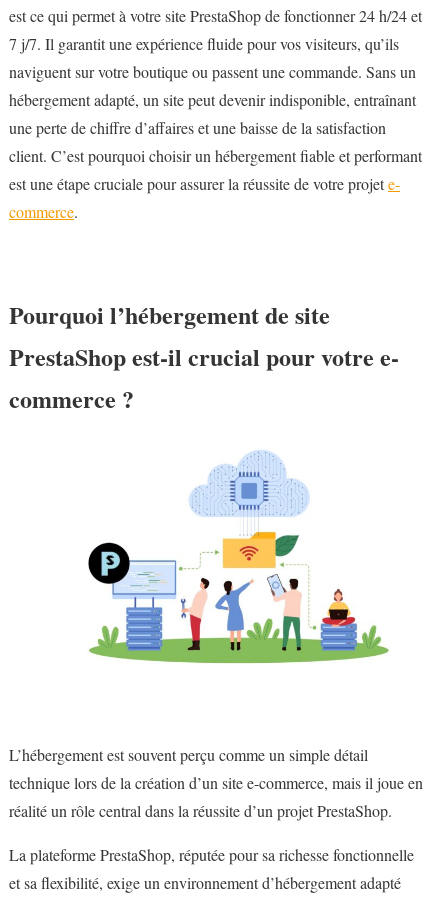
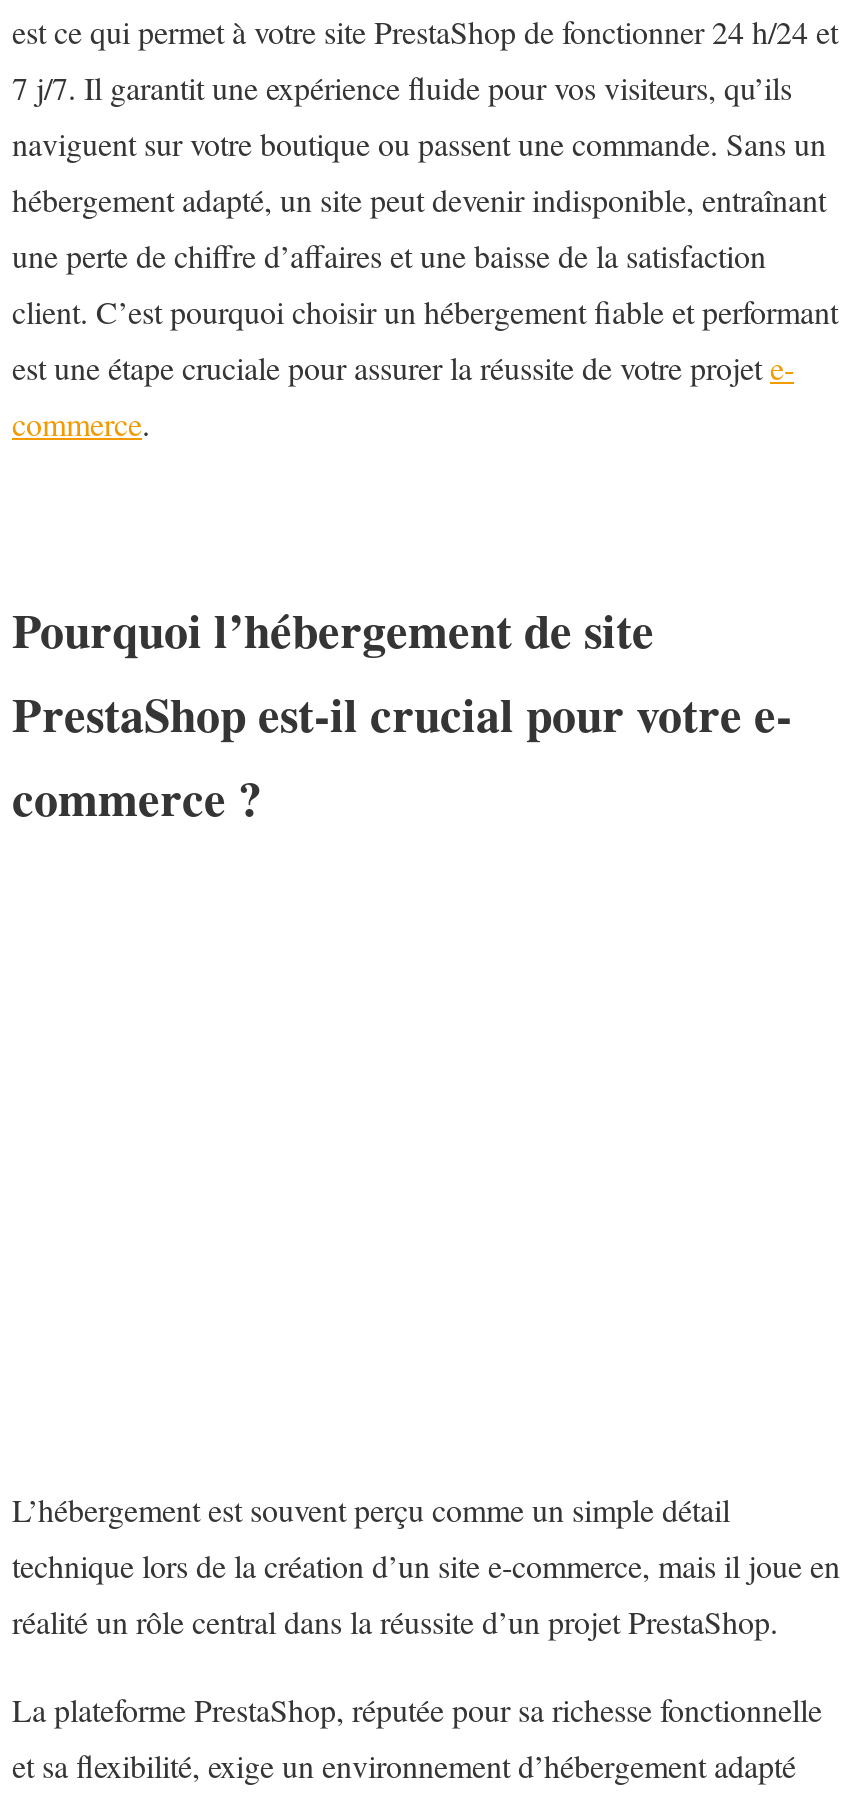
- [image]

- [image]
